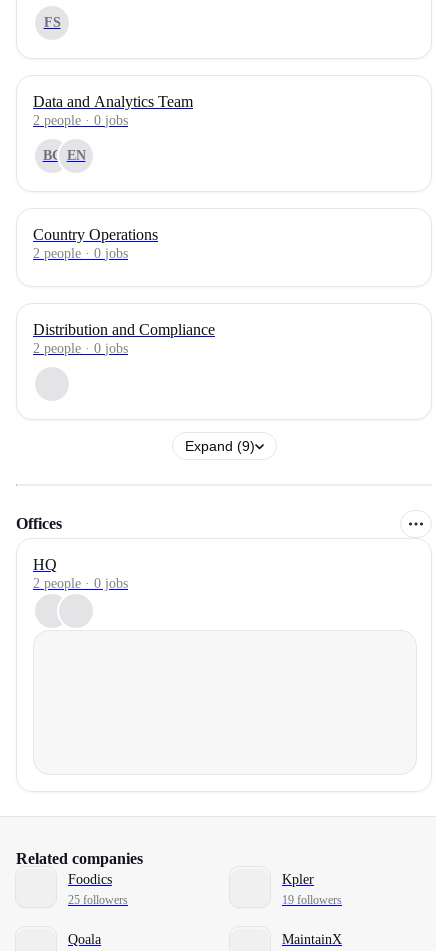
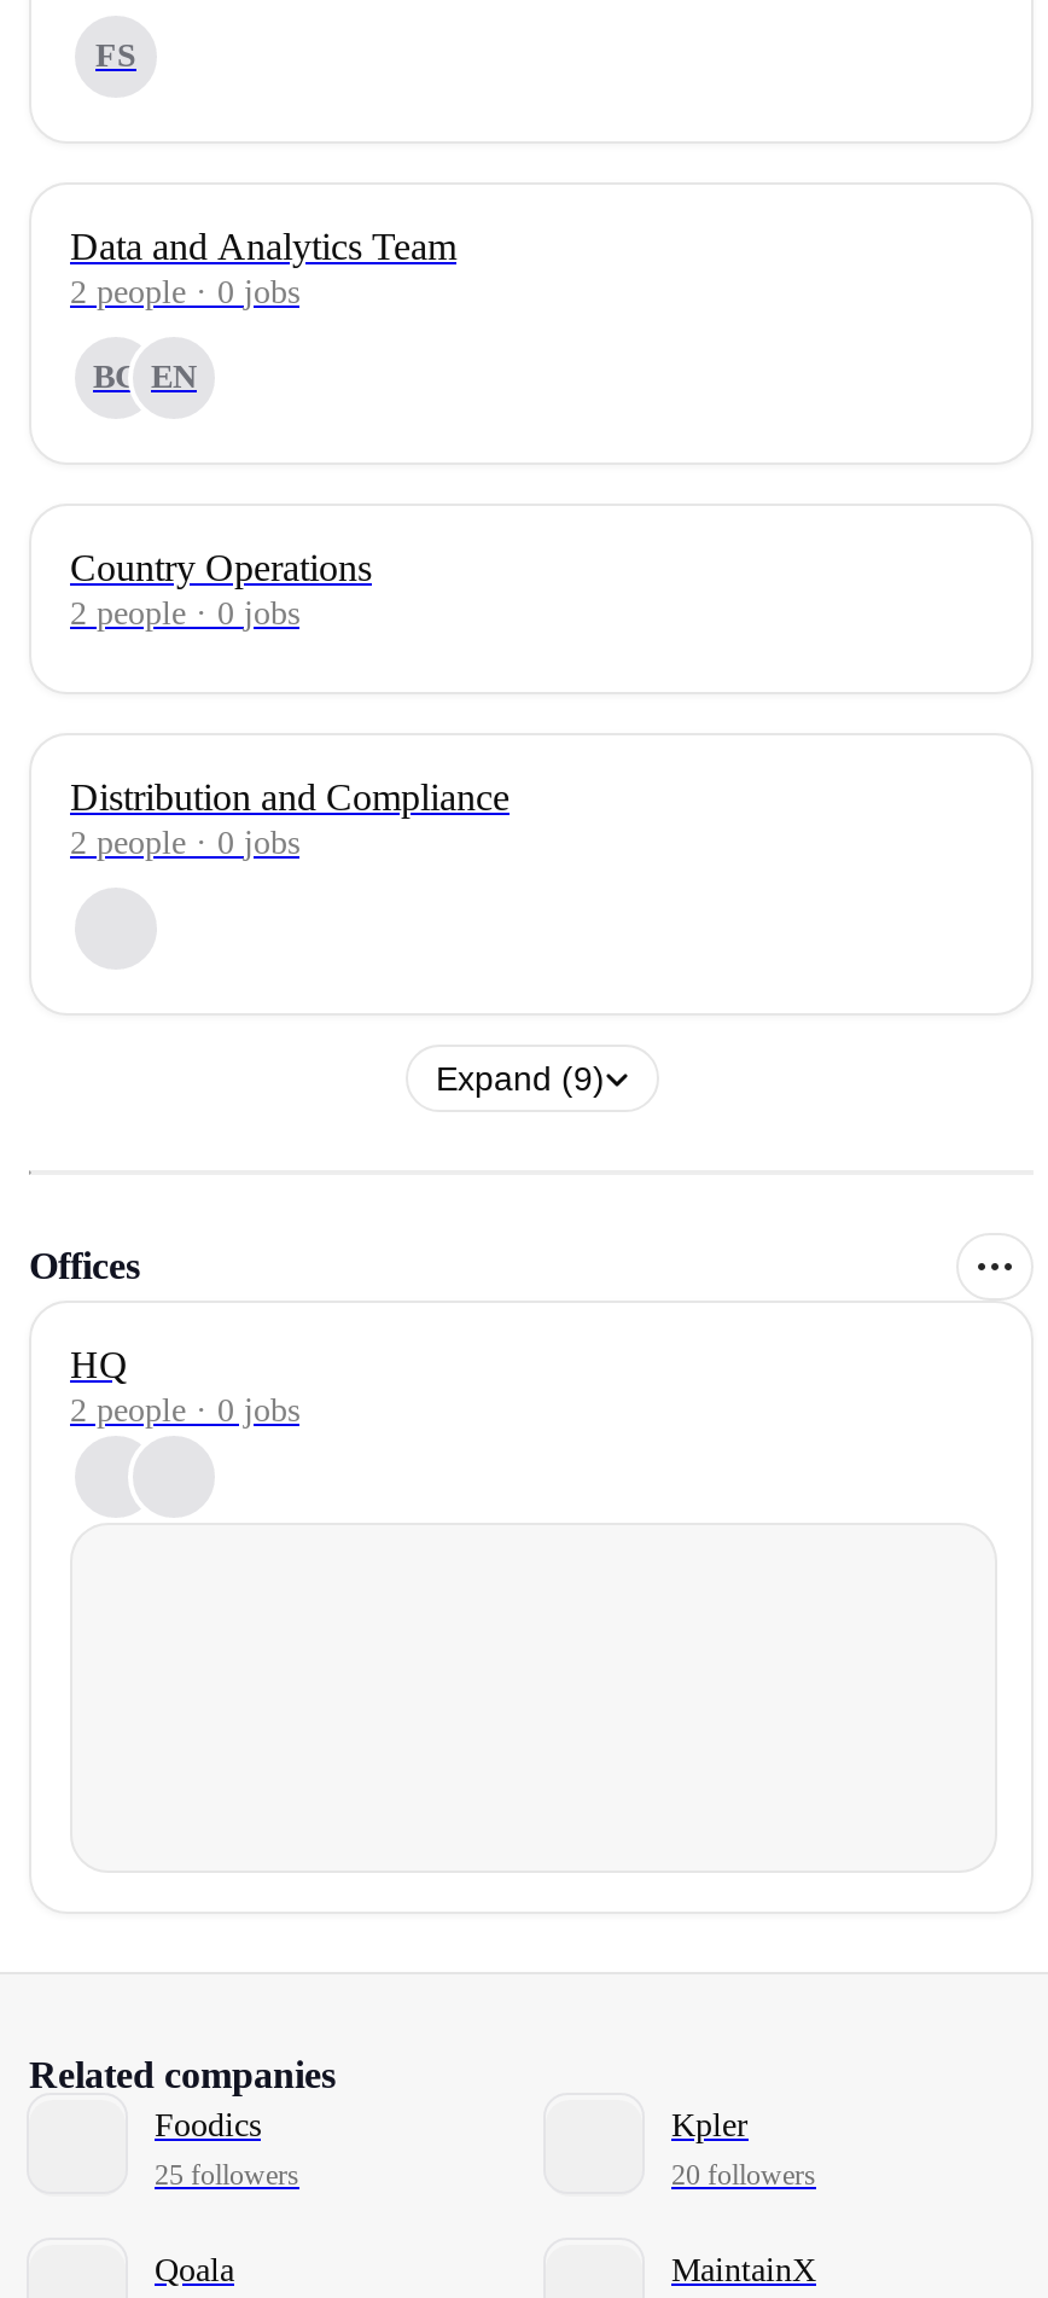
- 19 followers
+ 20 followers
